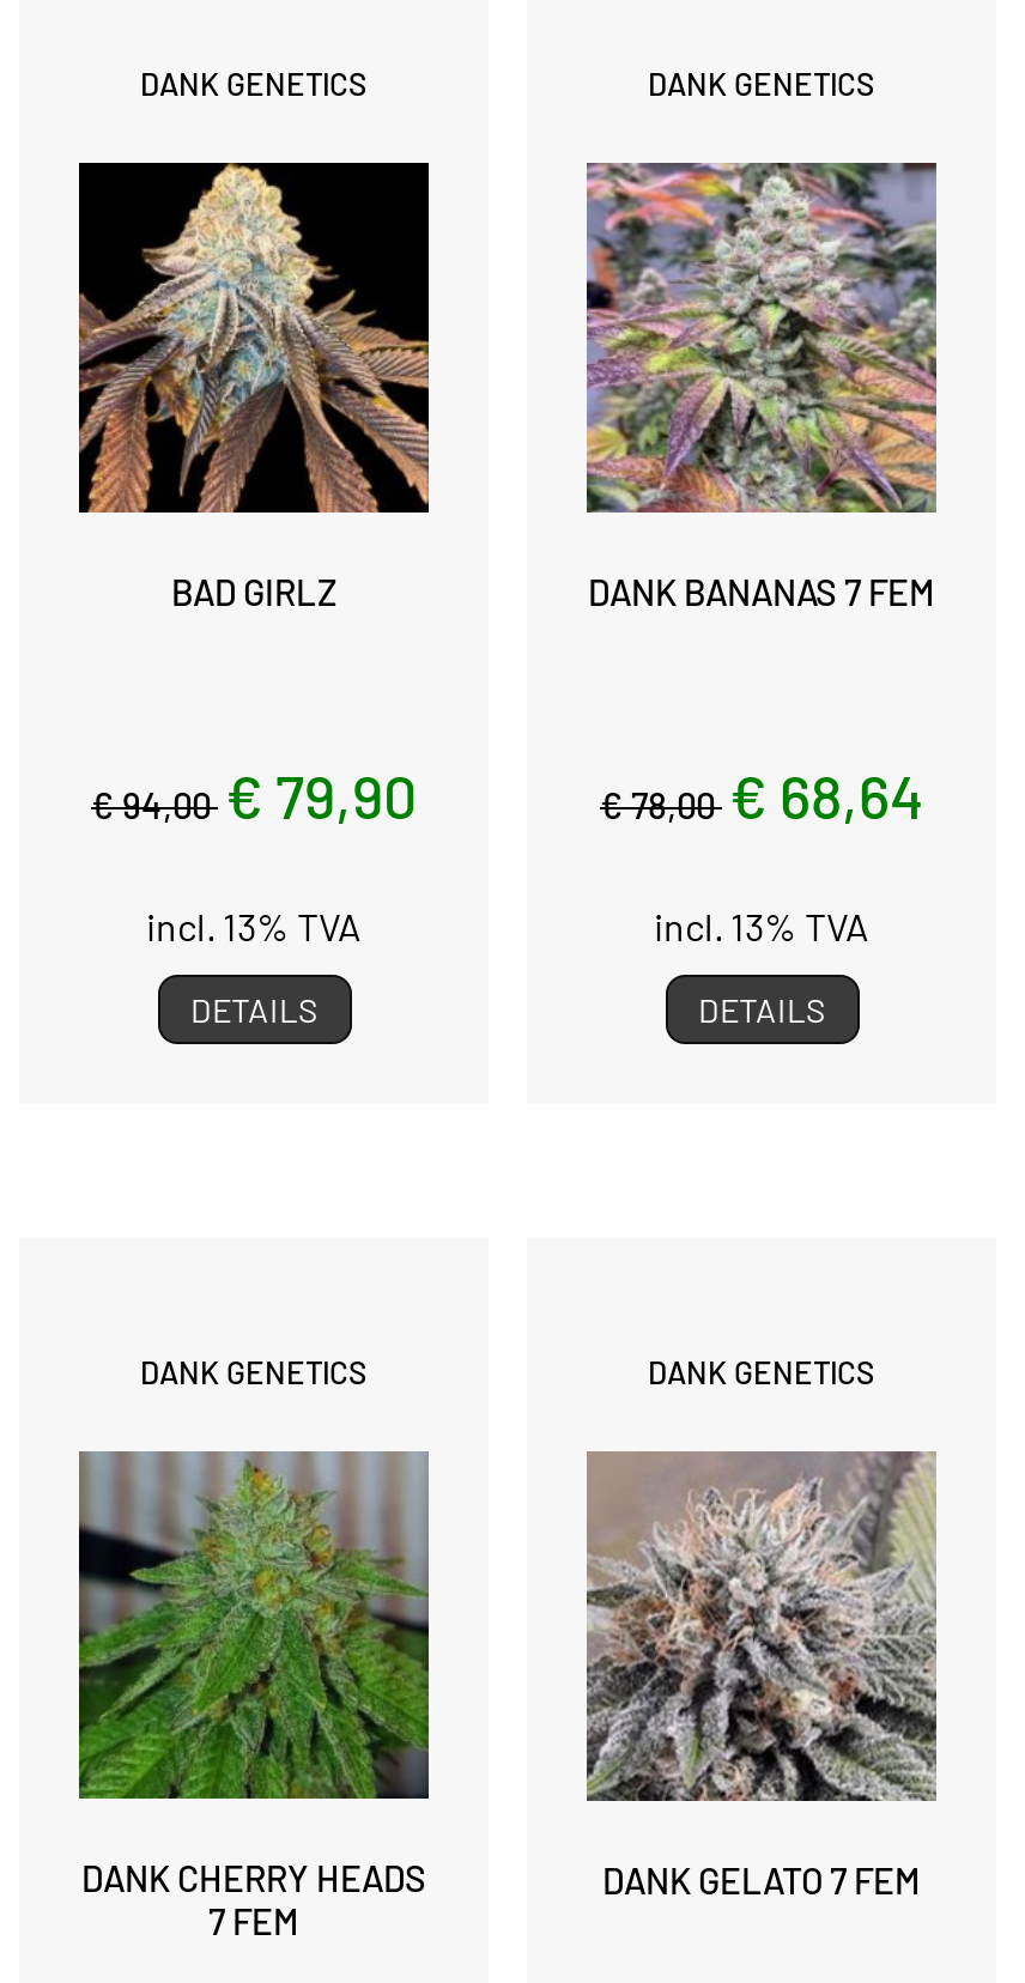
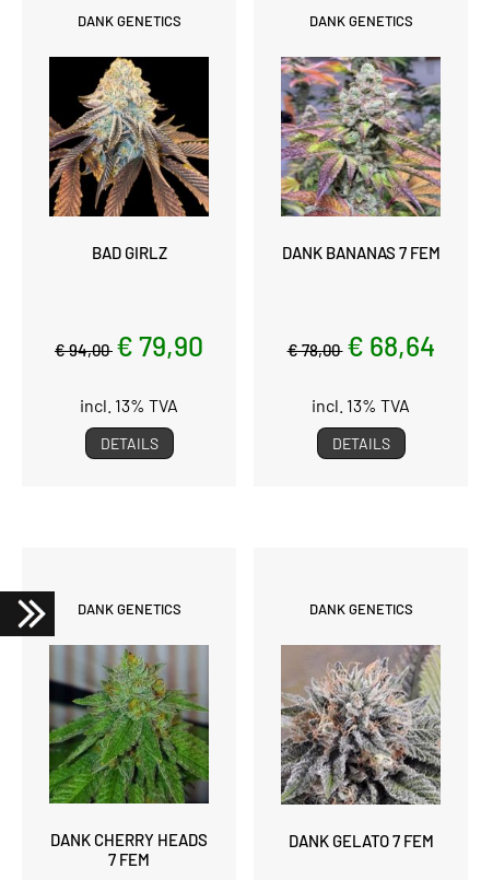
+ [image]
